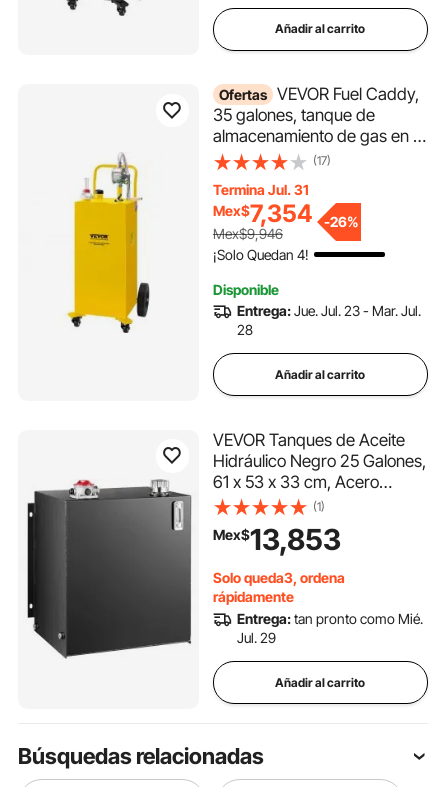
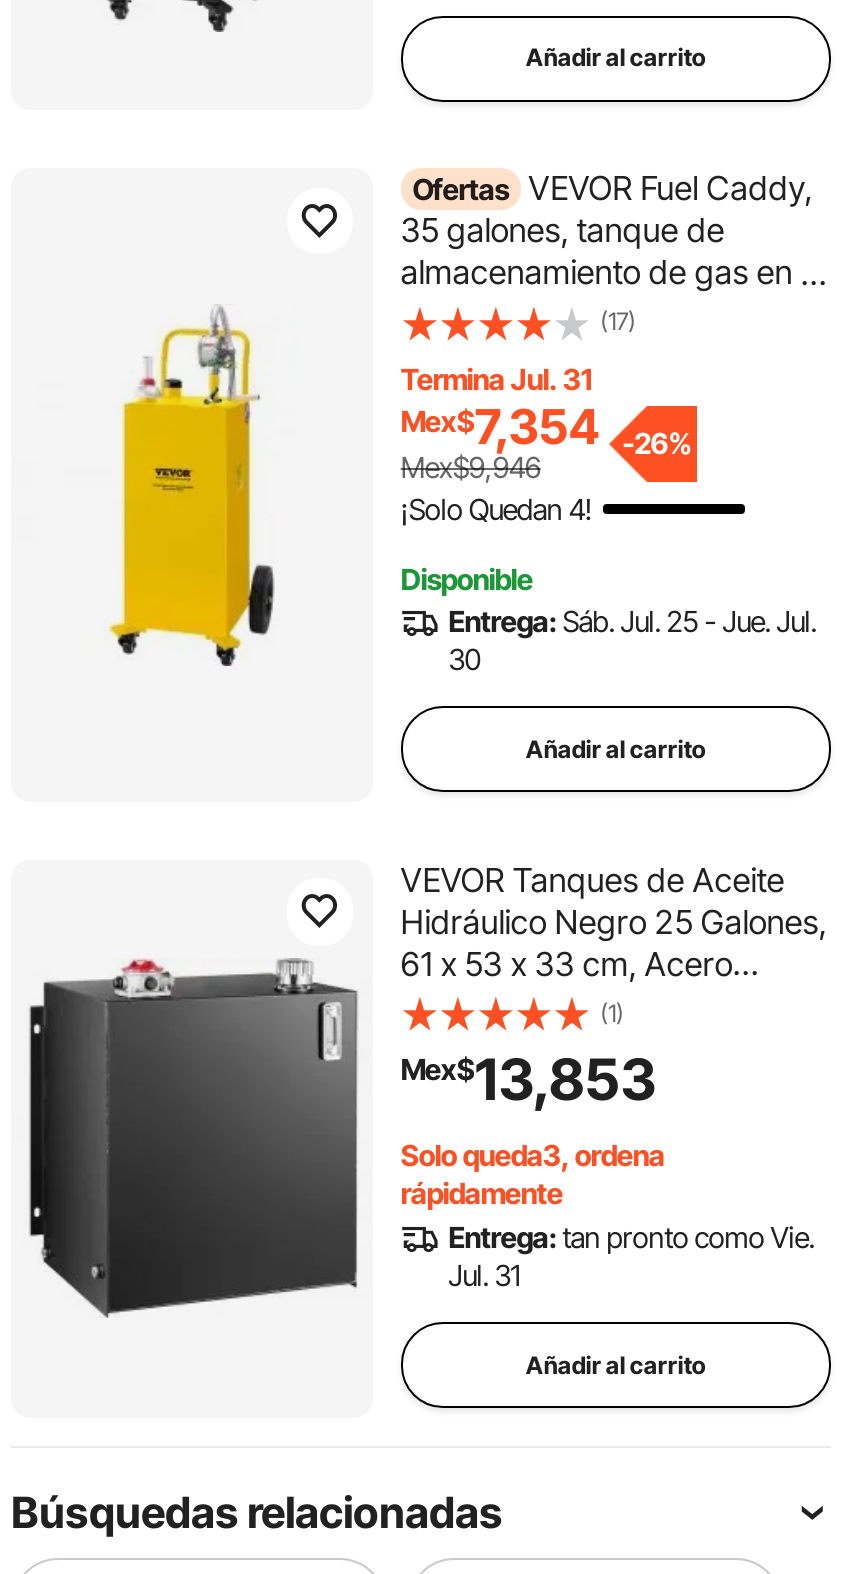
- Entrega: Jue. Jul. 23 - Mar. Jul.
+ Entrega: Sáb. Jul. 25 - Jue. Jul.

- 28
+ 30

- Entrega: tan pronto como Mié.
+ Entrega: tan pronto como Vie.

- Jul. 29
+ Jul. 31
